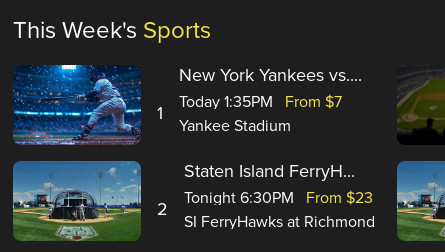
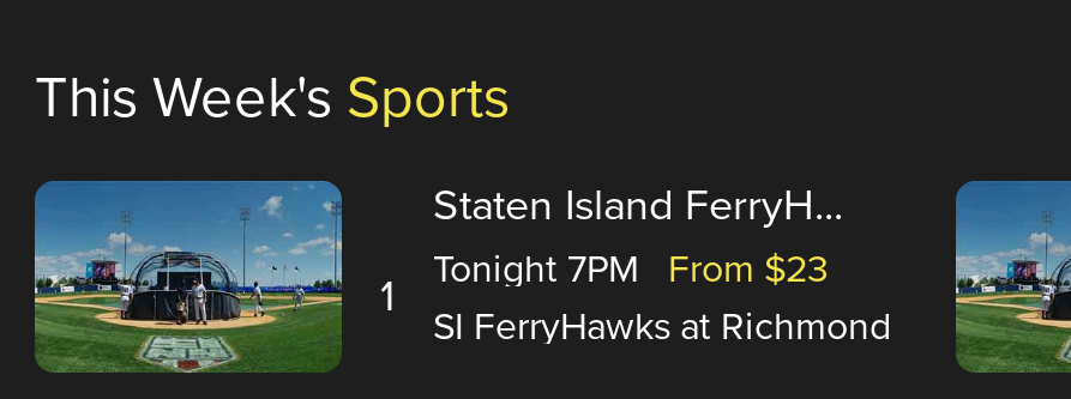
- [image]
- New York Yankees vs....
- Today 1:35PM From $7
- Yankee Stadium
- 2

- [image]

- Tonight 6:30PM From $23
+ Tonight 7PM From $23
